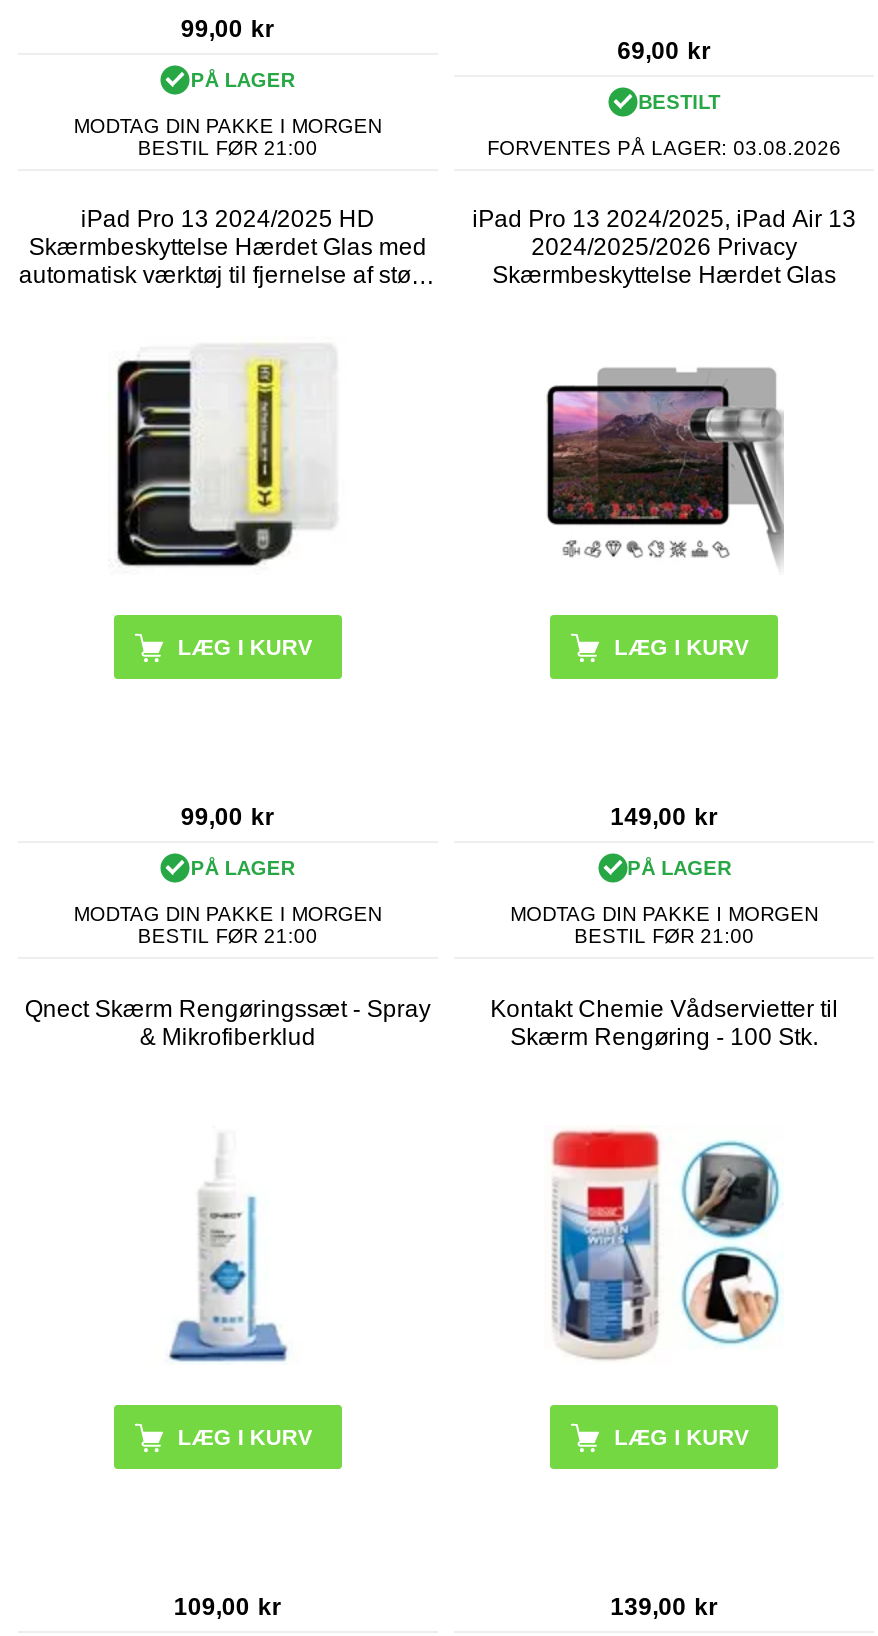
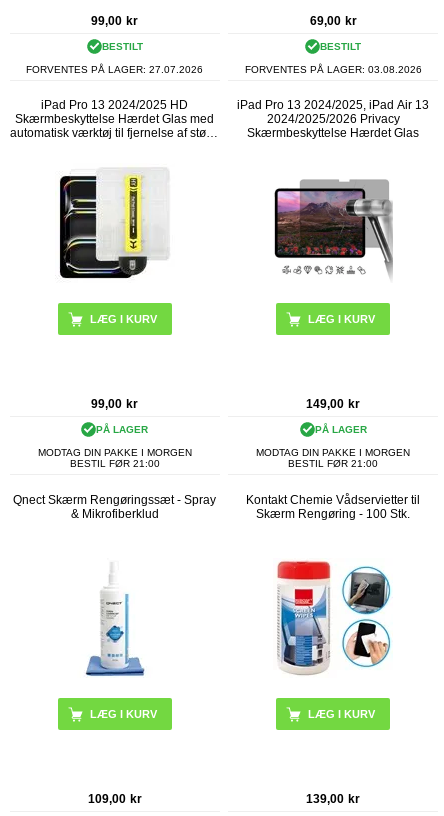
- PÅ LAGER
+ BESTILT

- MODTAG DIN PAKKE I MORGEN
- BESTIL FØR 21:00
+ FORVENTES PÅ LAGER: 27.07.2026
